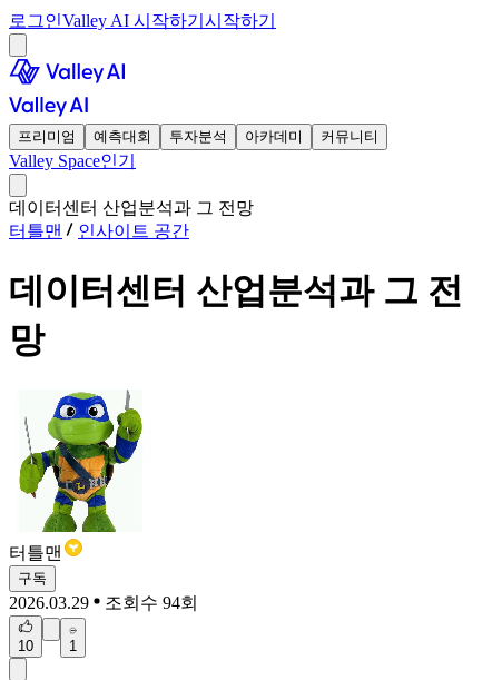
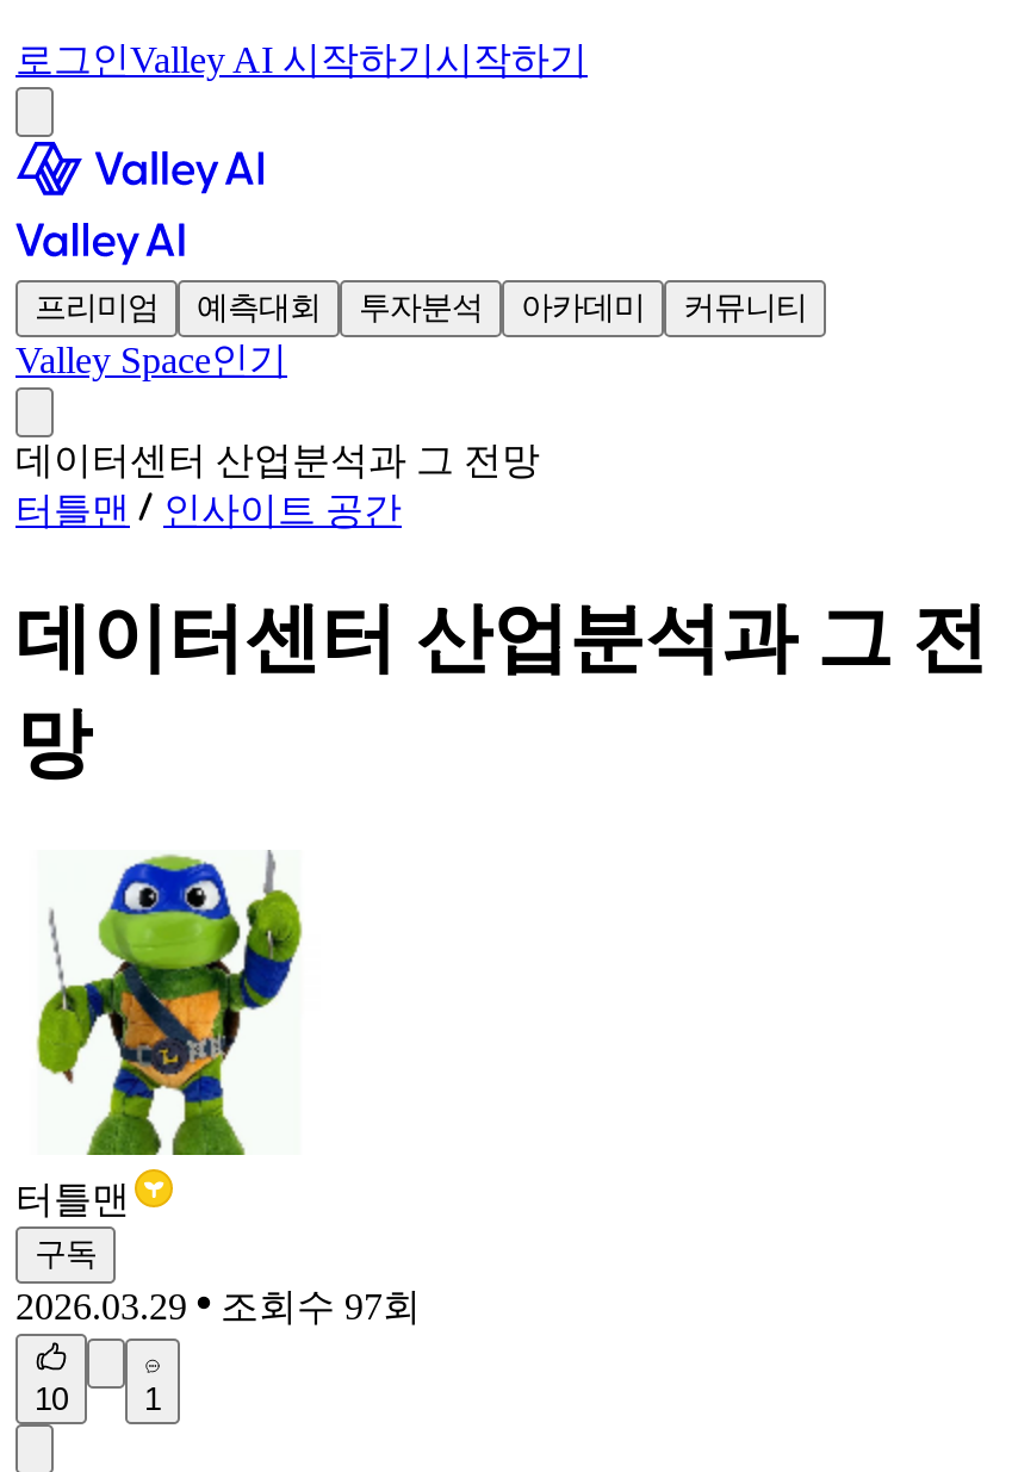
- 2026.03.29 조회수 94회
+ 2026.03.29 조회수 97회
